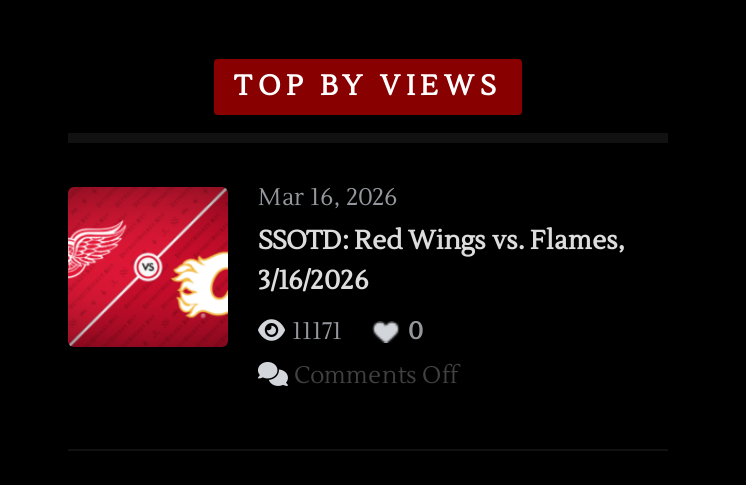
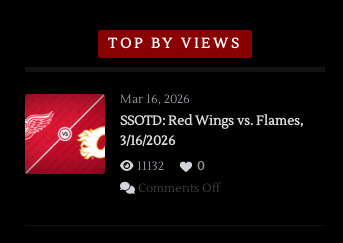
- 11171
+ 11132
